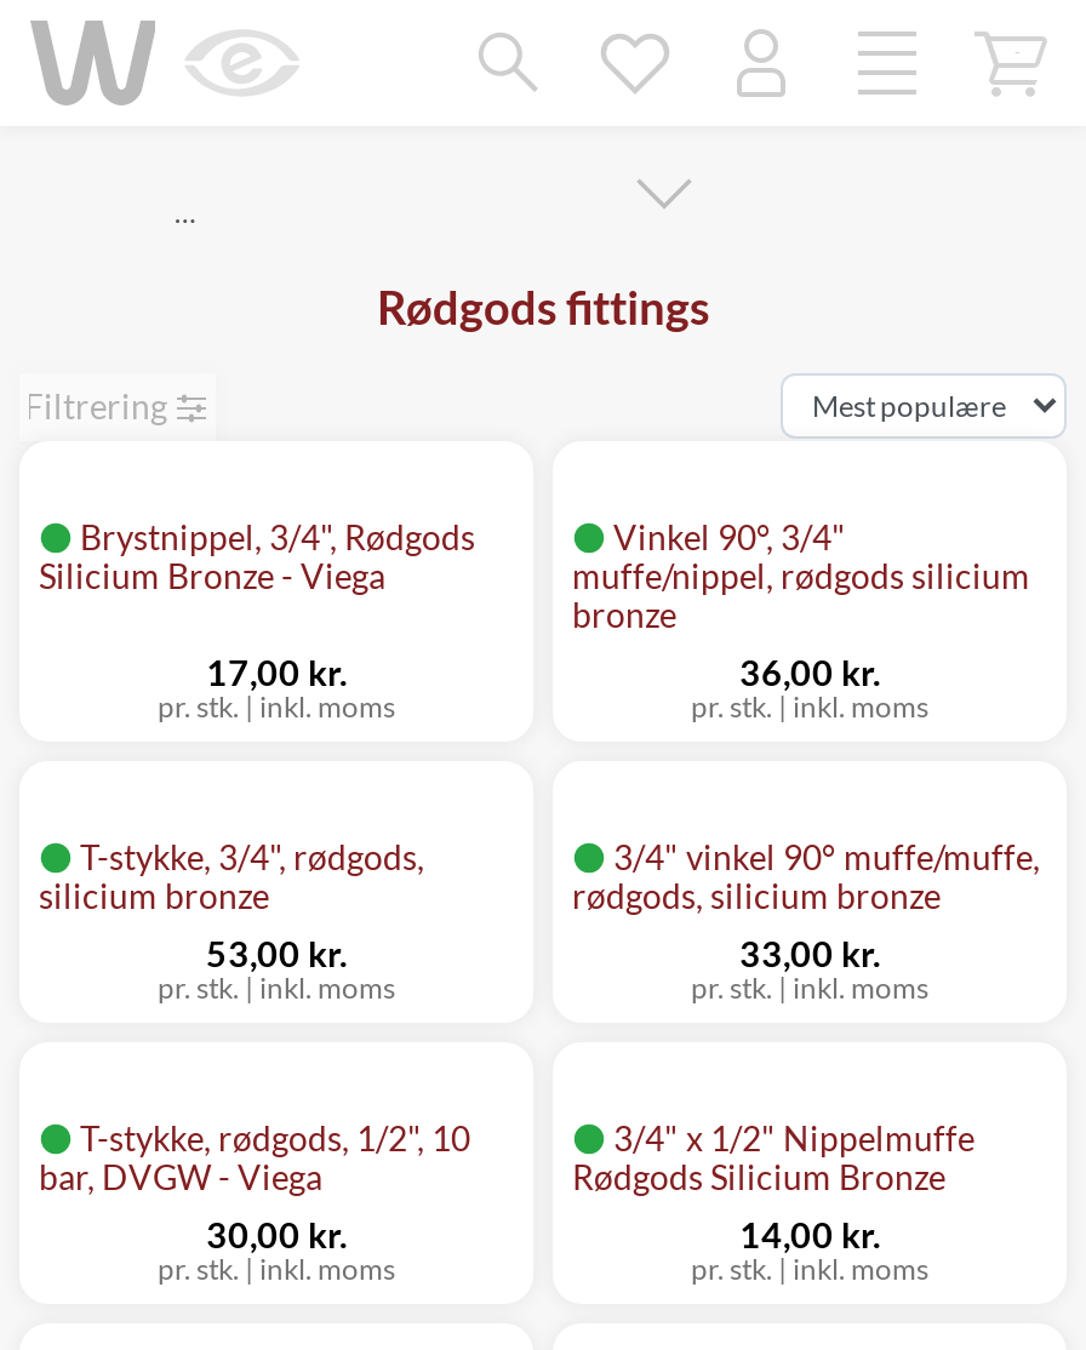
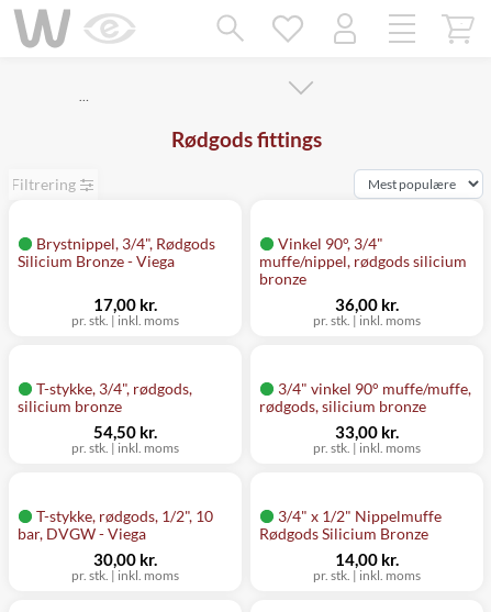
- 53,00 kr.
+ 54,50 kr.
